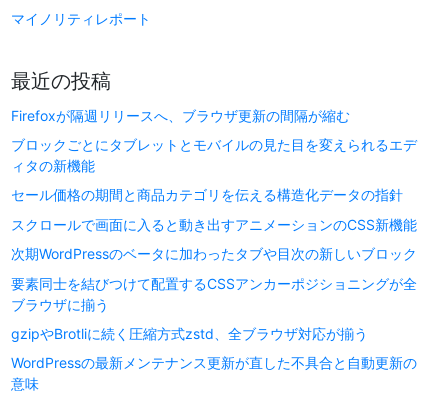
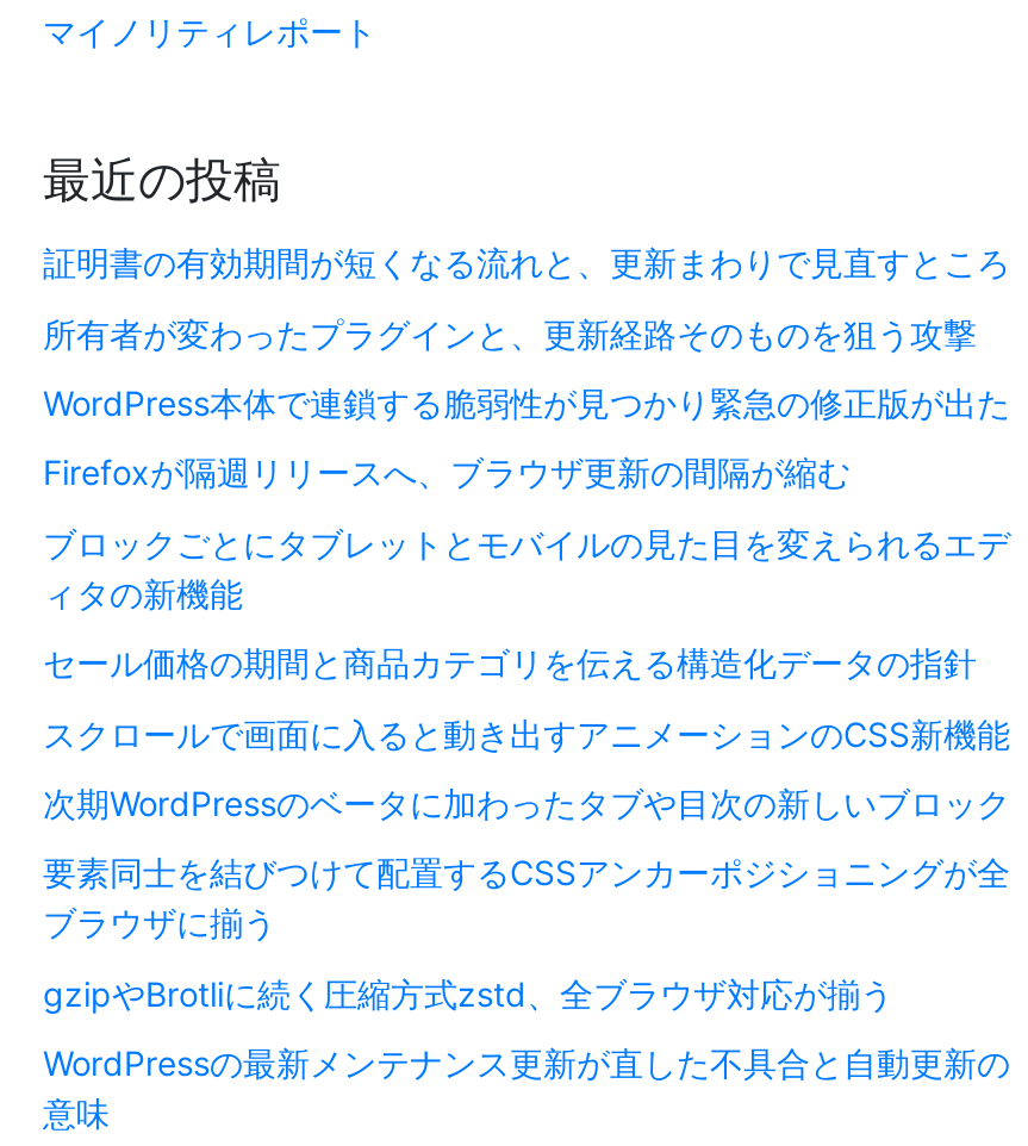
+ 証明書の有効期間が短くなる流れと、更新まわりで見直すところ
+ 所有者が変わったプラグインと、更新経路そのものを狙う攻撃
+ WordPress本体で連鎖する脆弱性が見つかり緊急の修正版が出た
